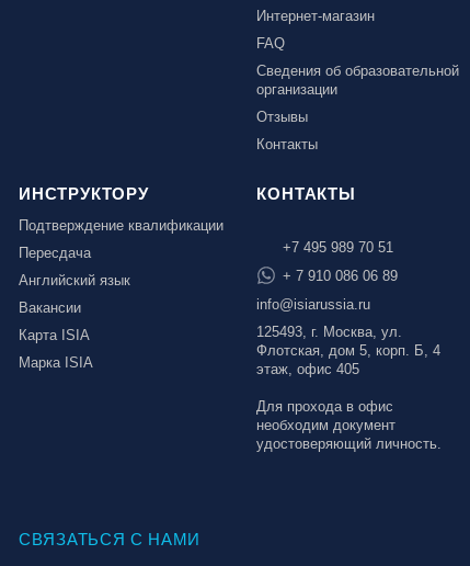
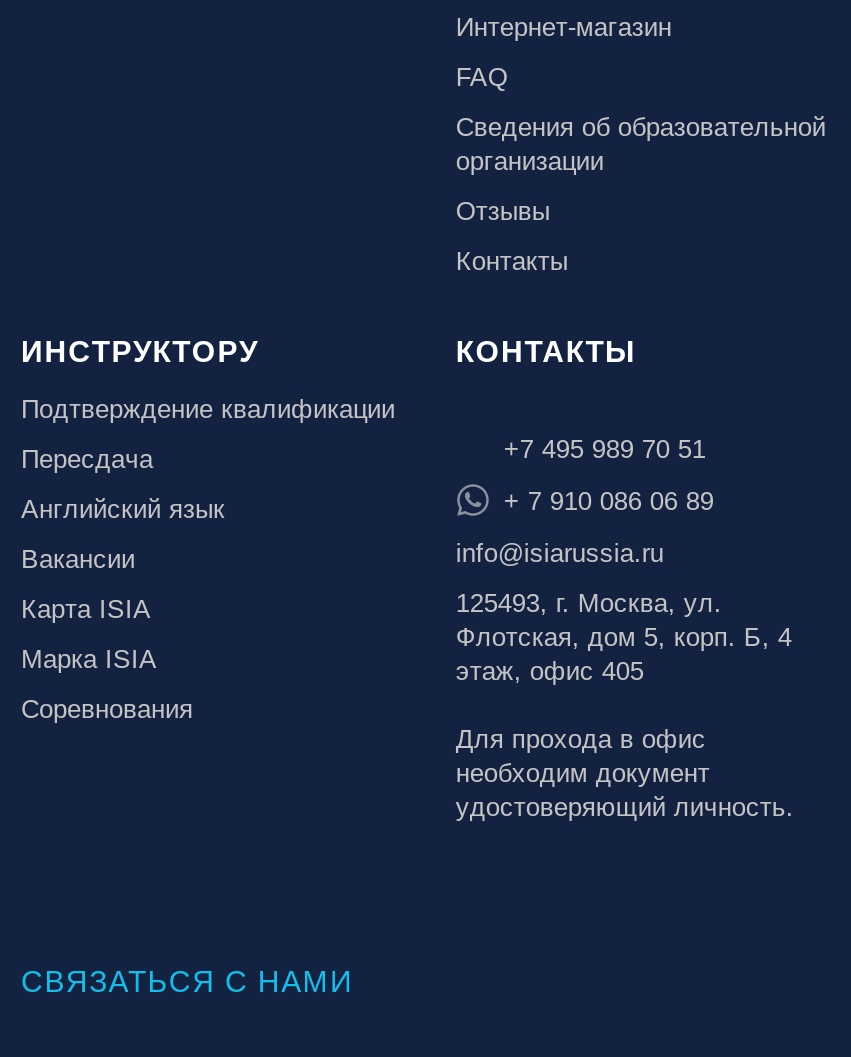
+ Соревнования
